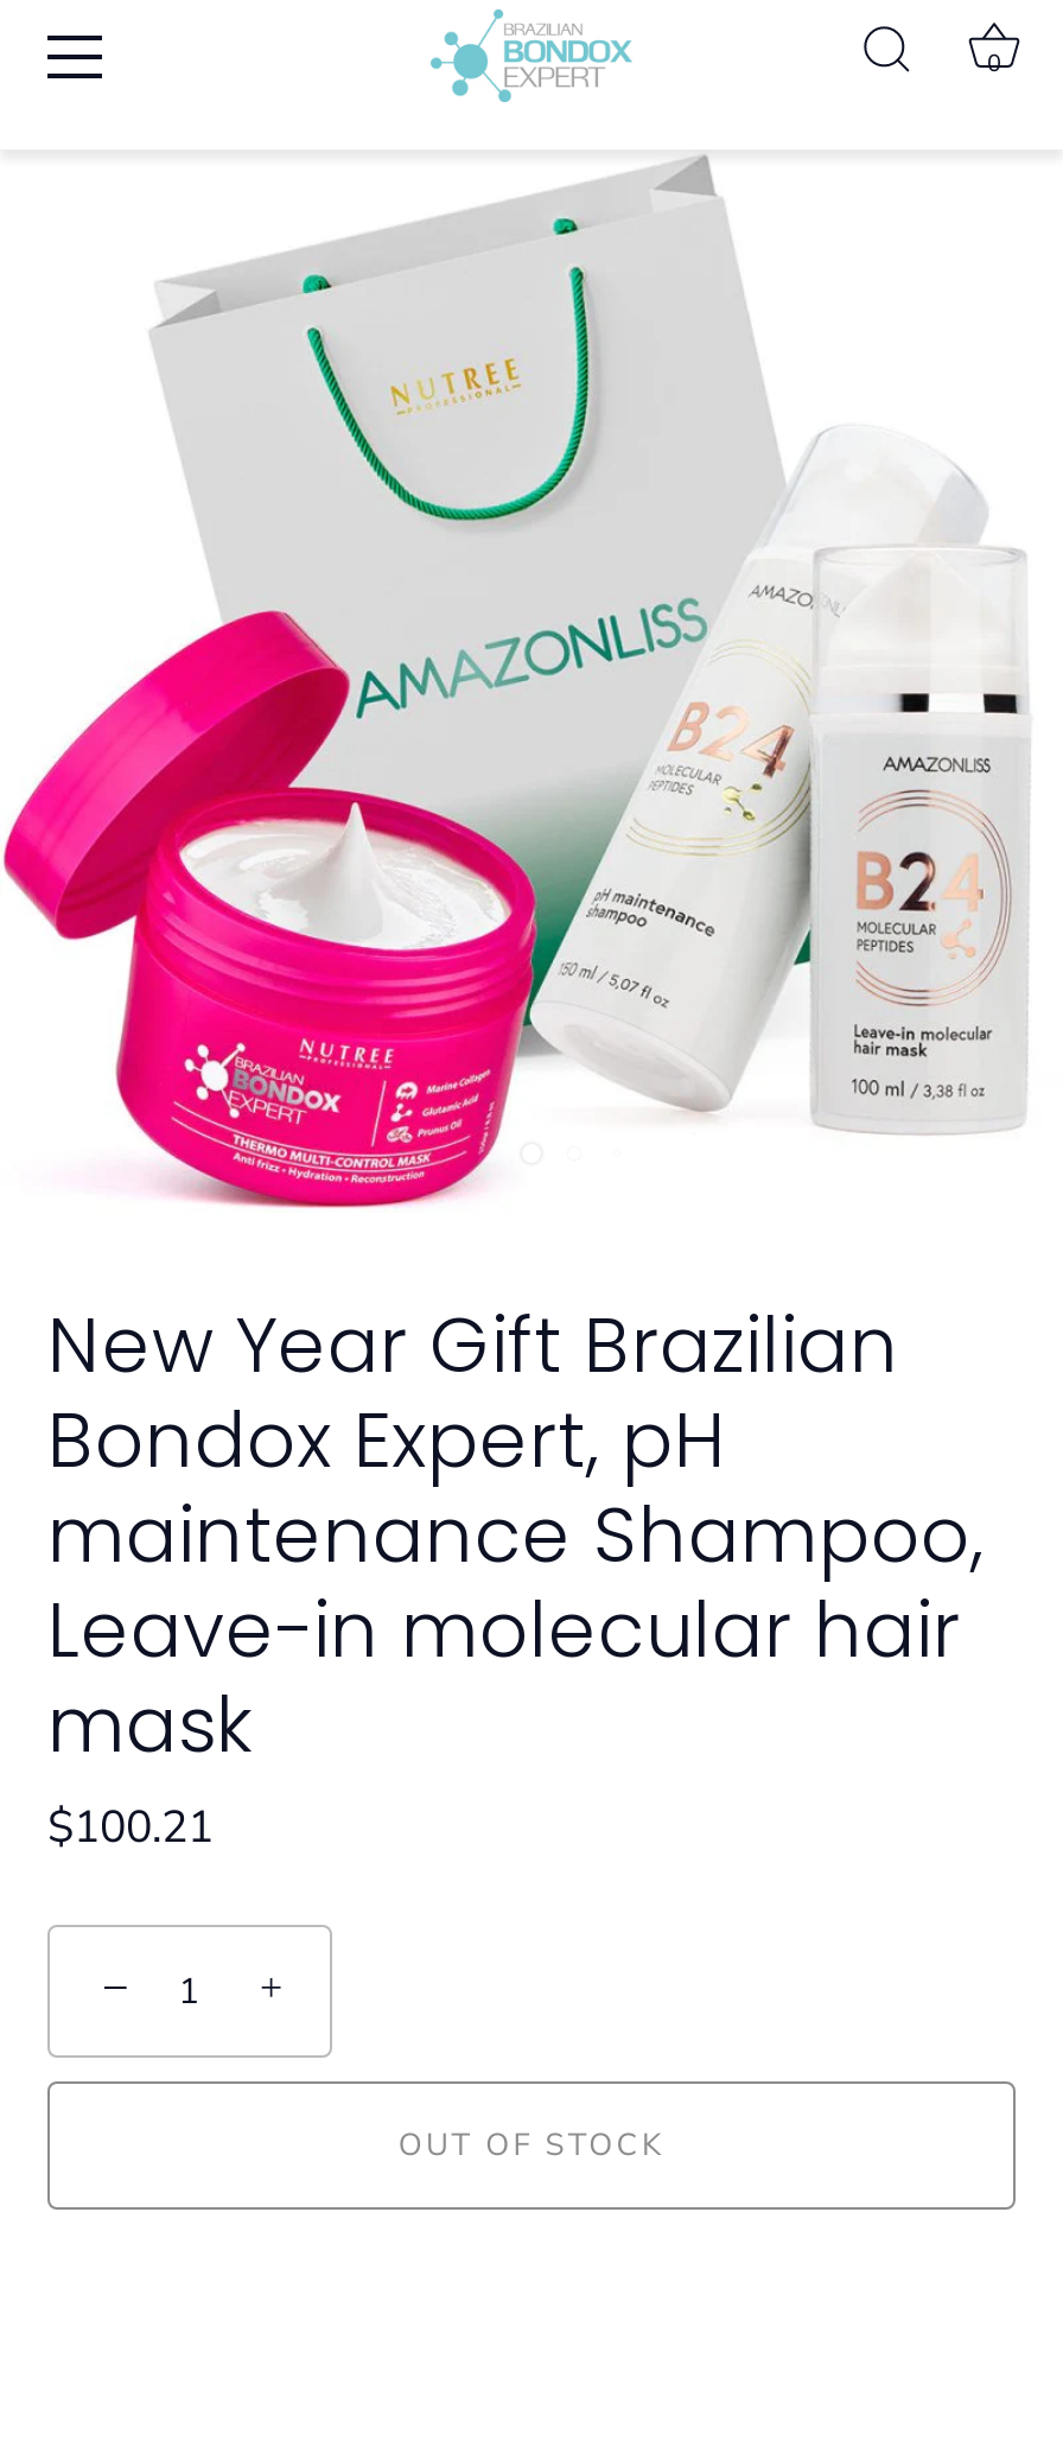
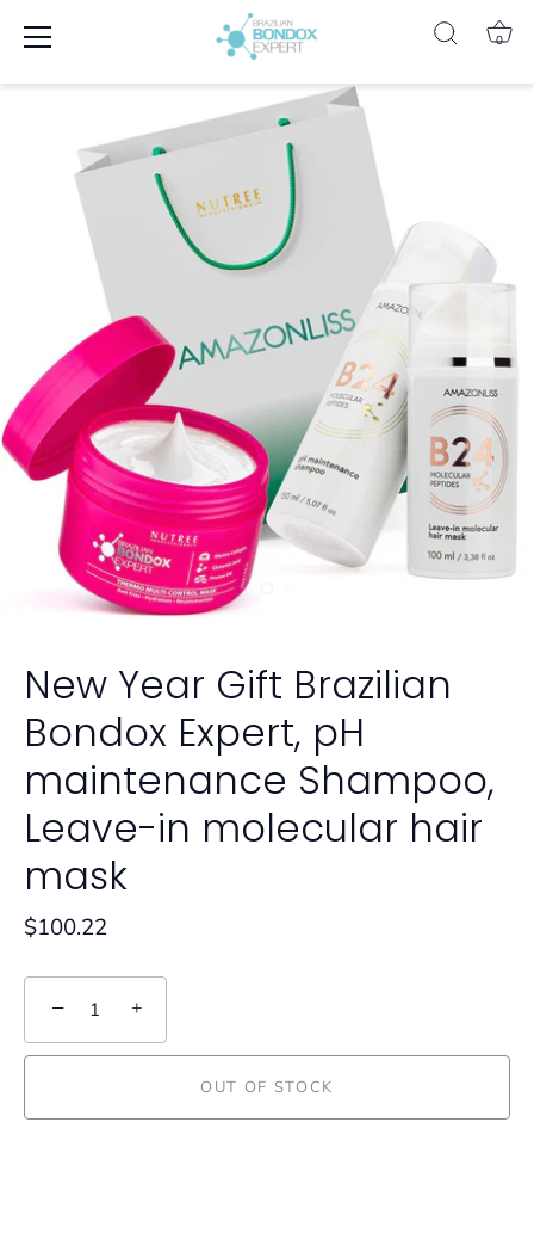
- $100.21
+ $100.22
